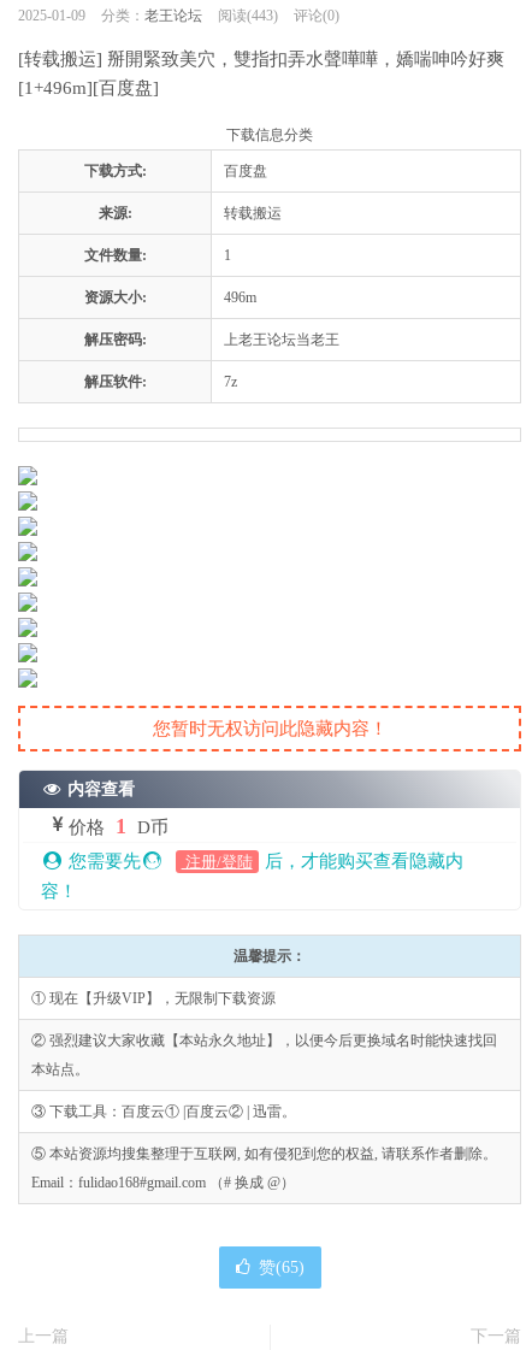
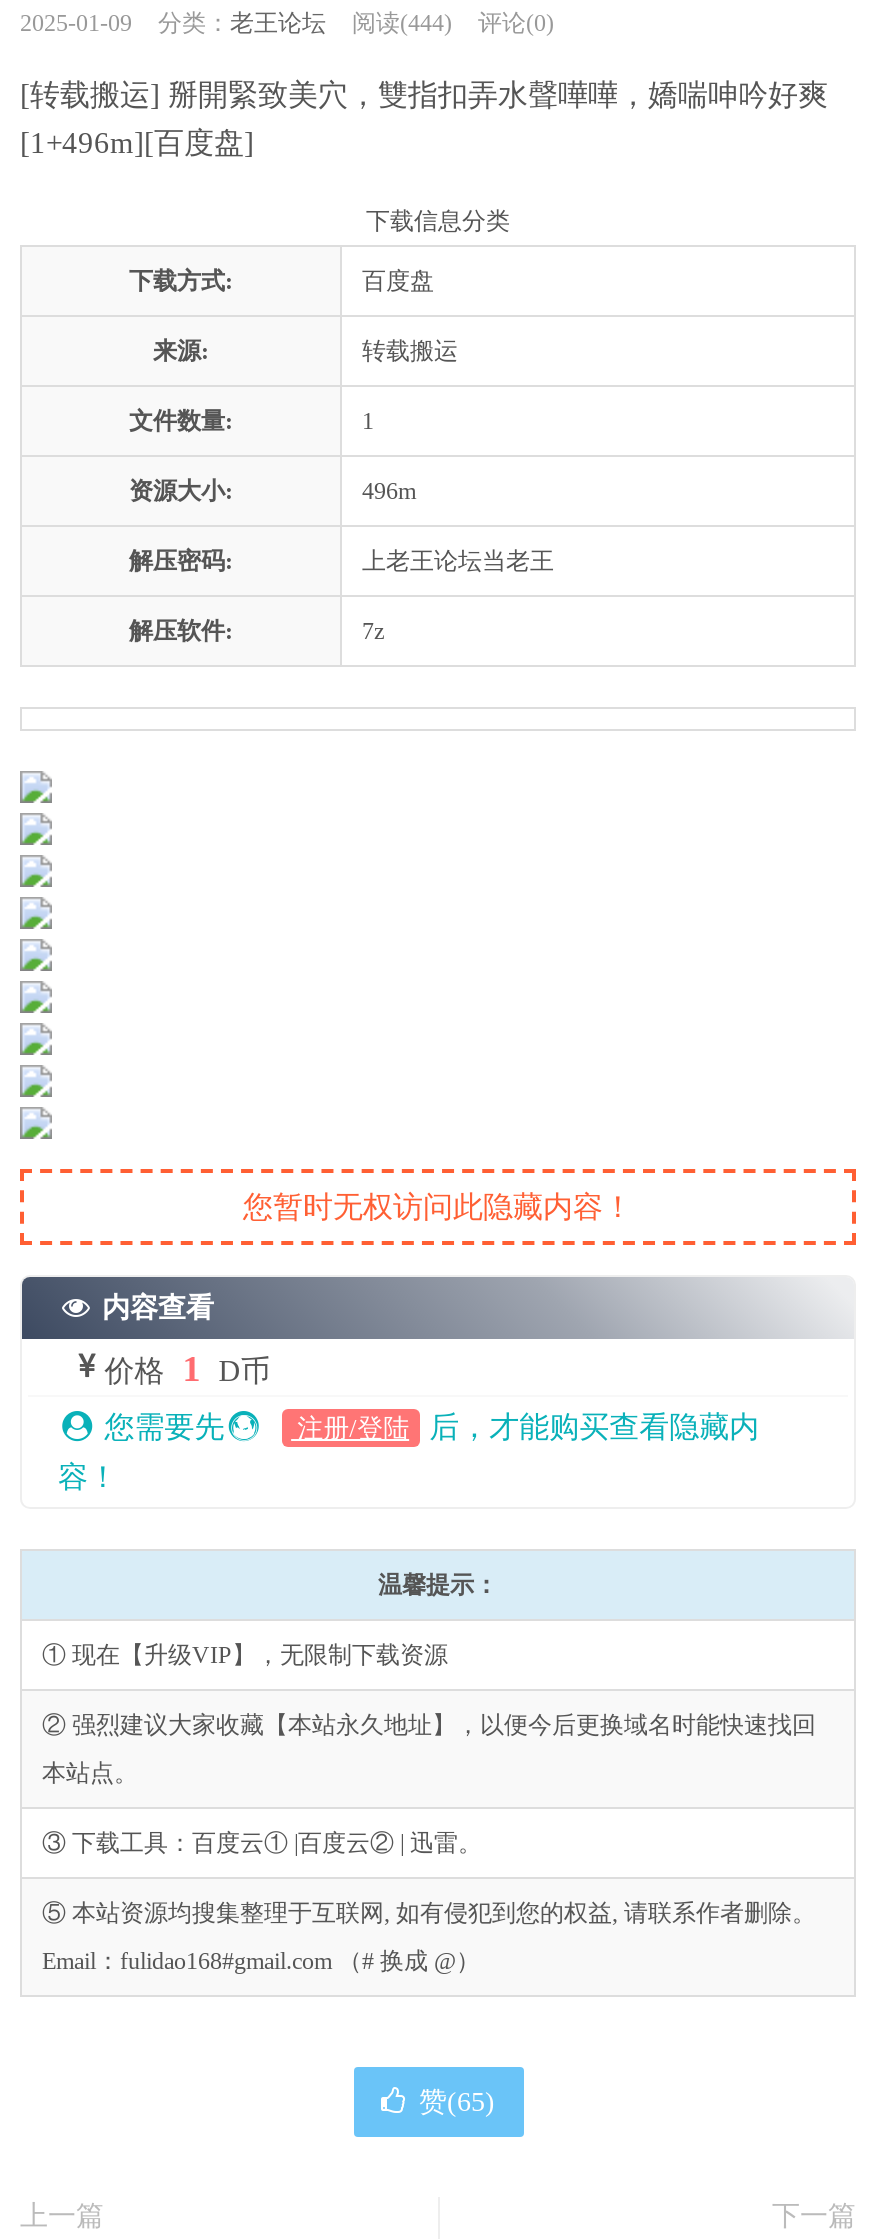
- 2025-01-09 分类：老王论坛 阅读(443) 评论(0)
+ 2025-01-09 分类：老王论坛 阅读(444) 评论(0)
